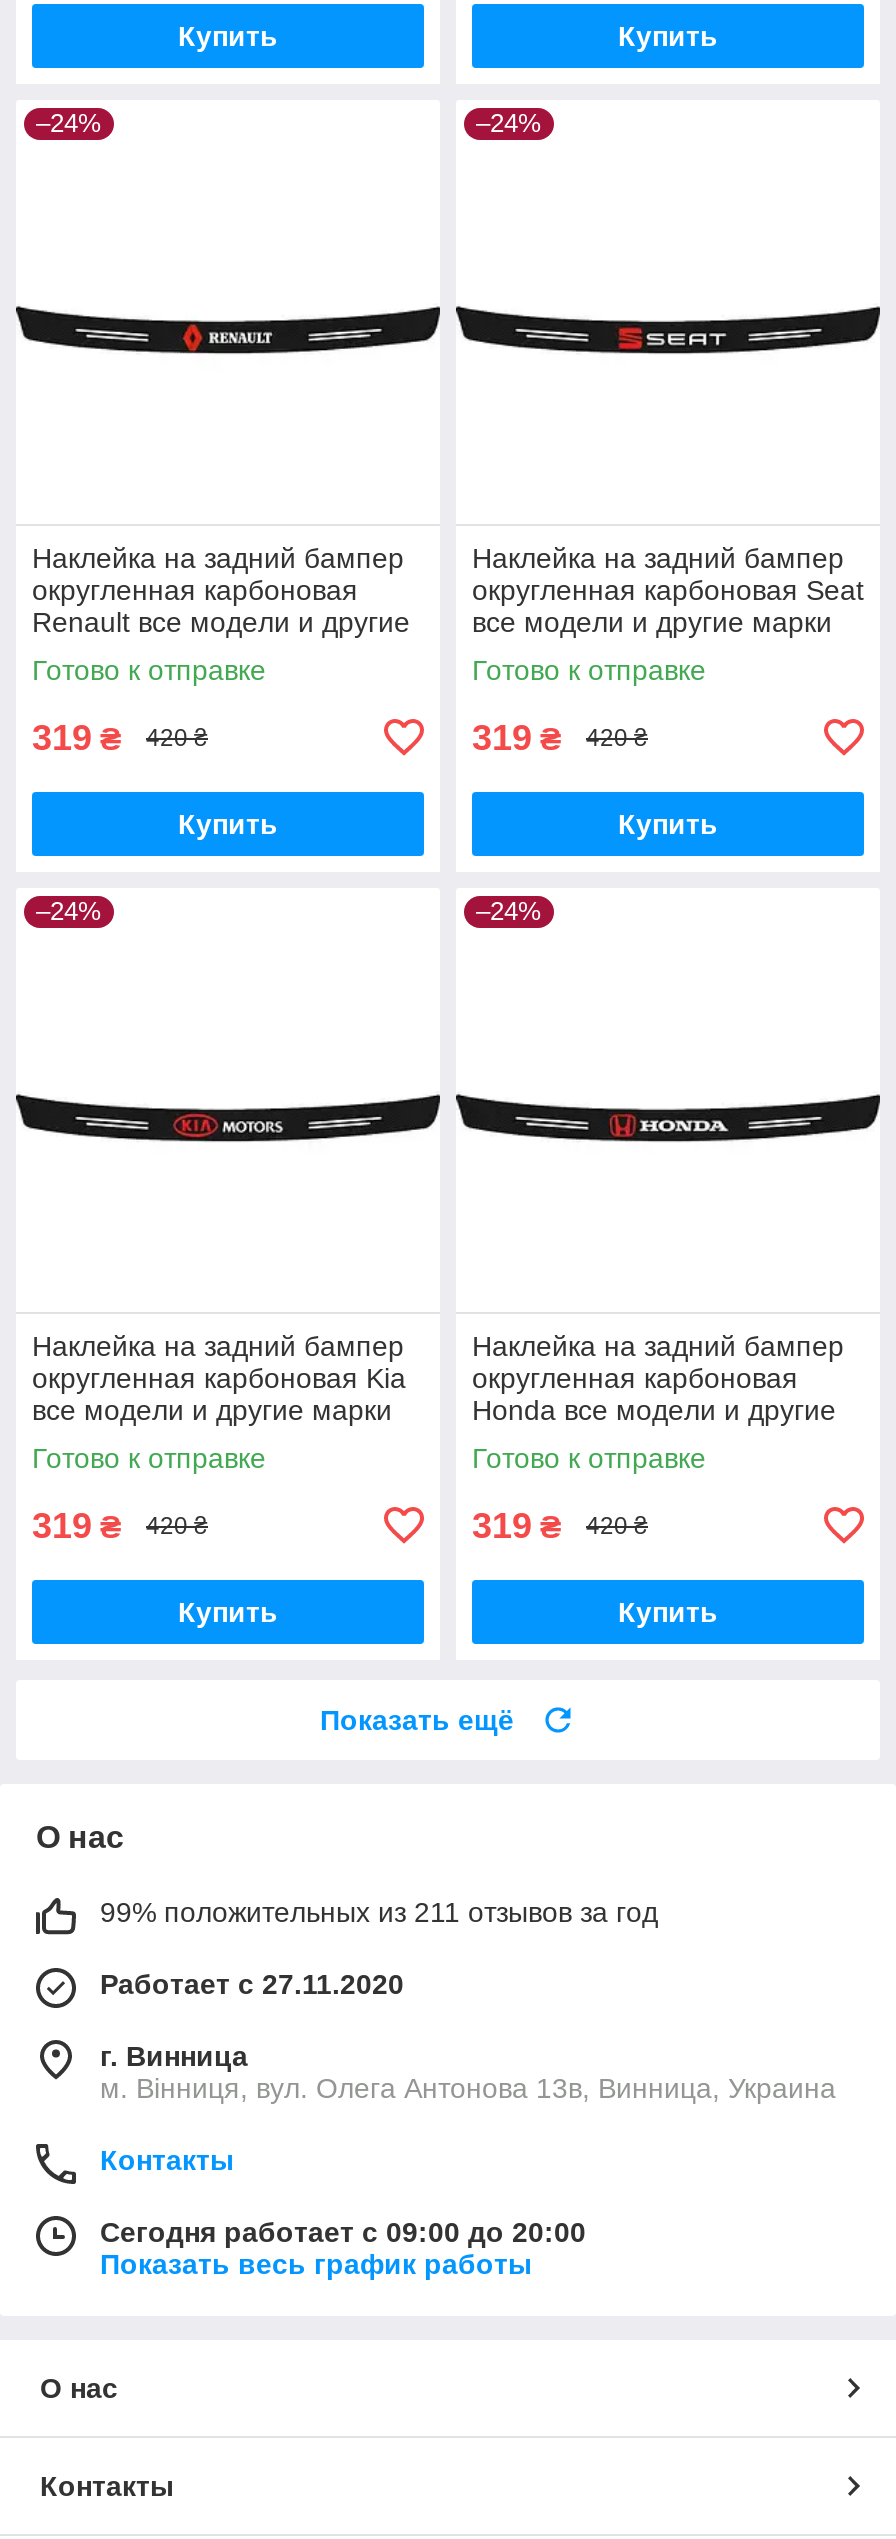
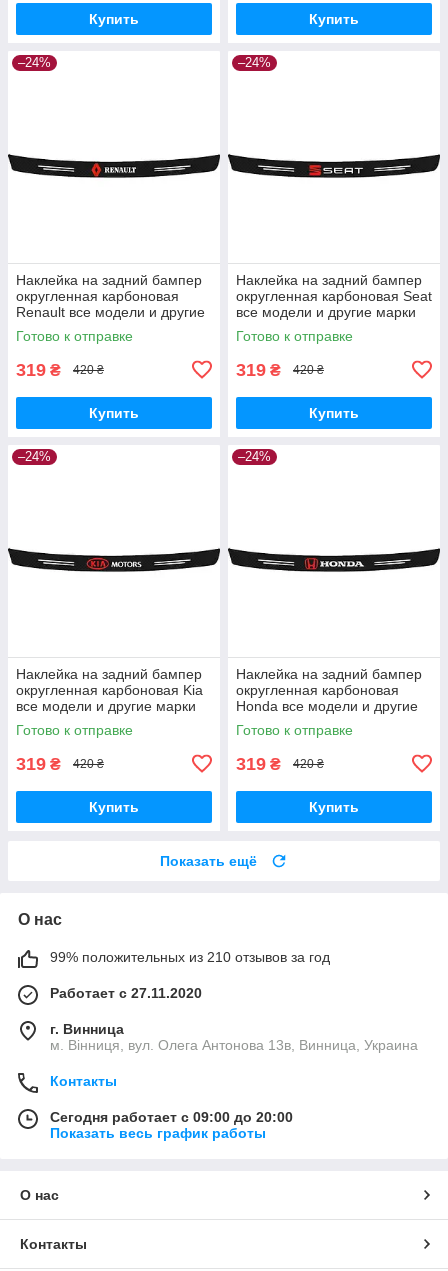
- 99% положительных из 211 отзывов за год
+ 99% положительных из 210 отзывов за год
